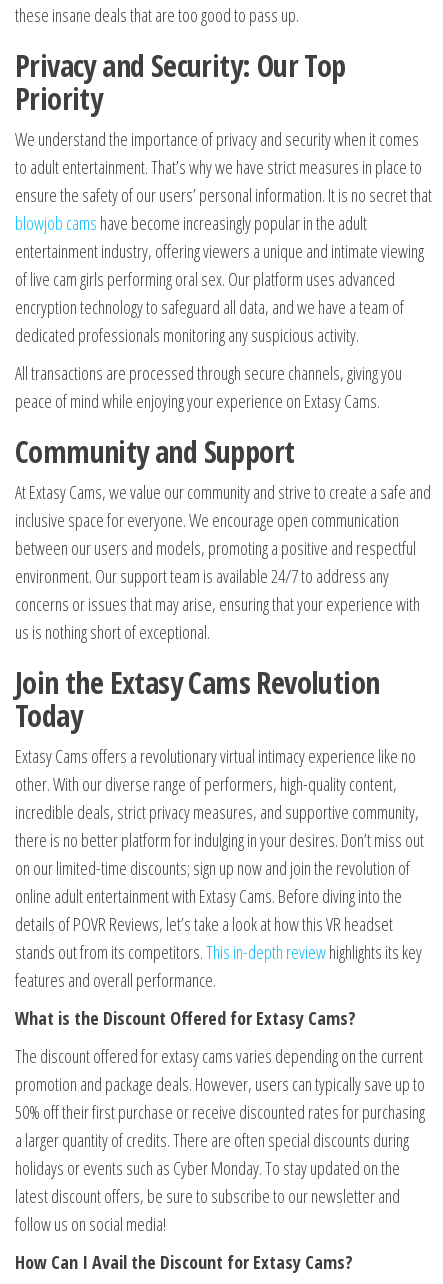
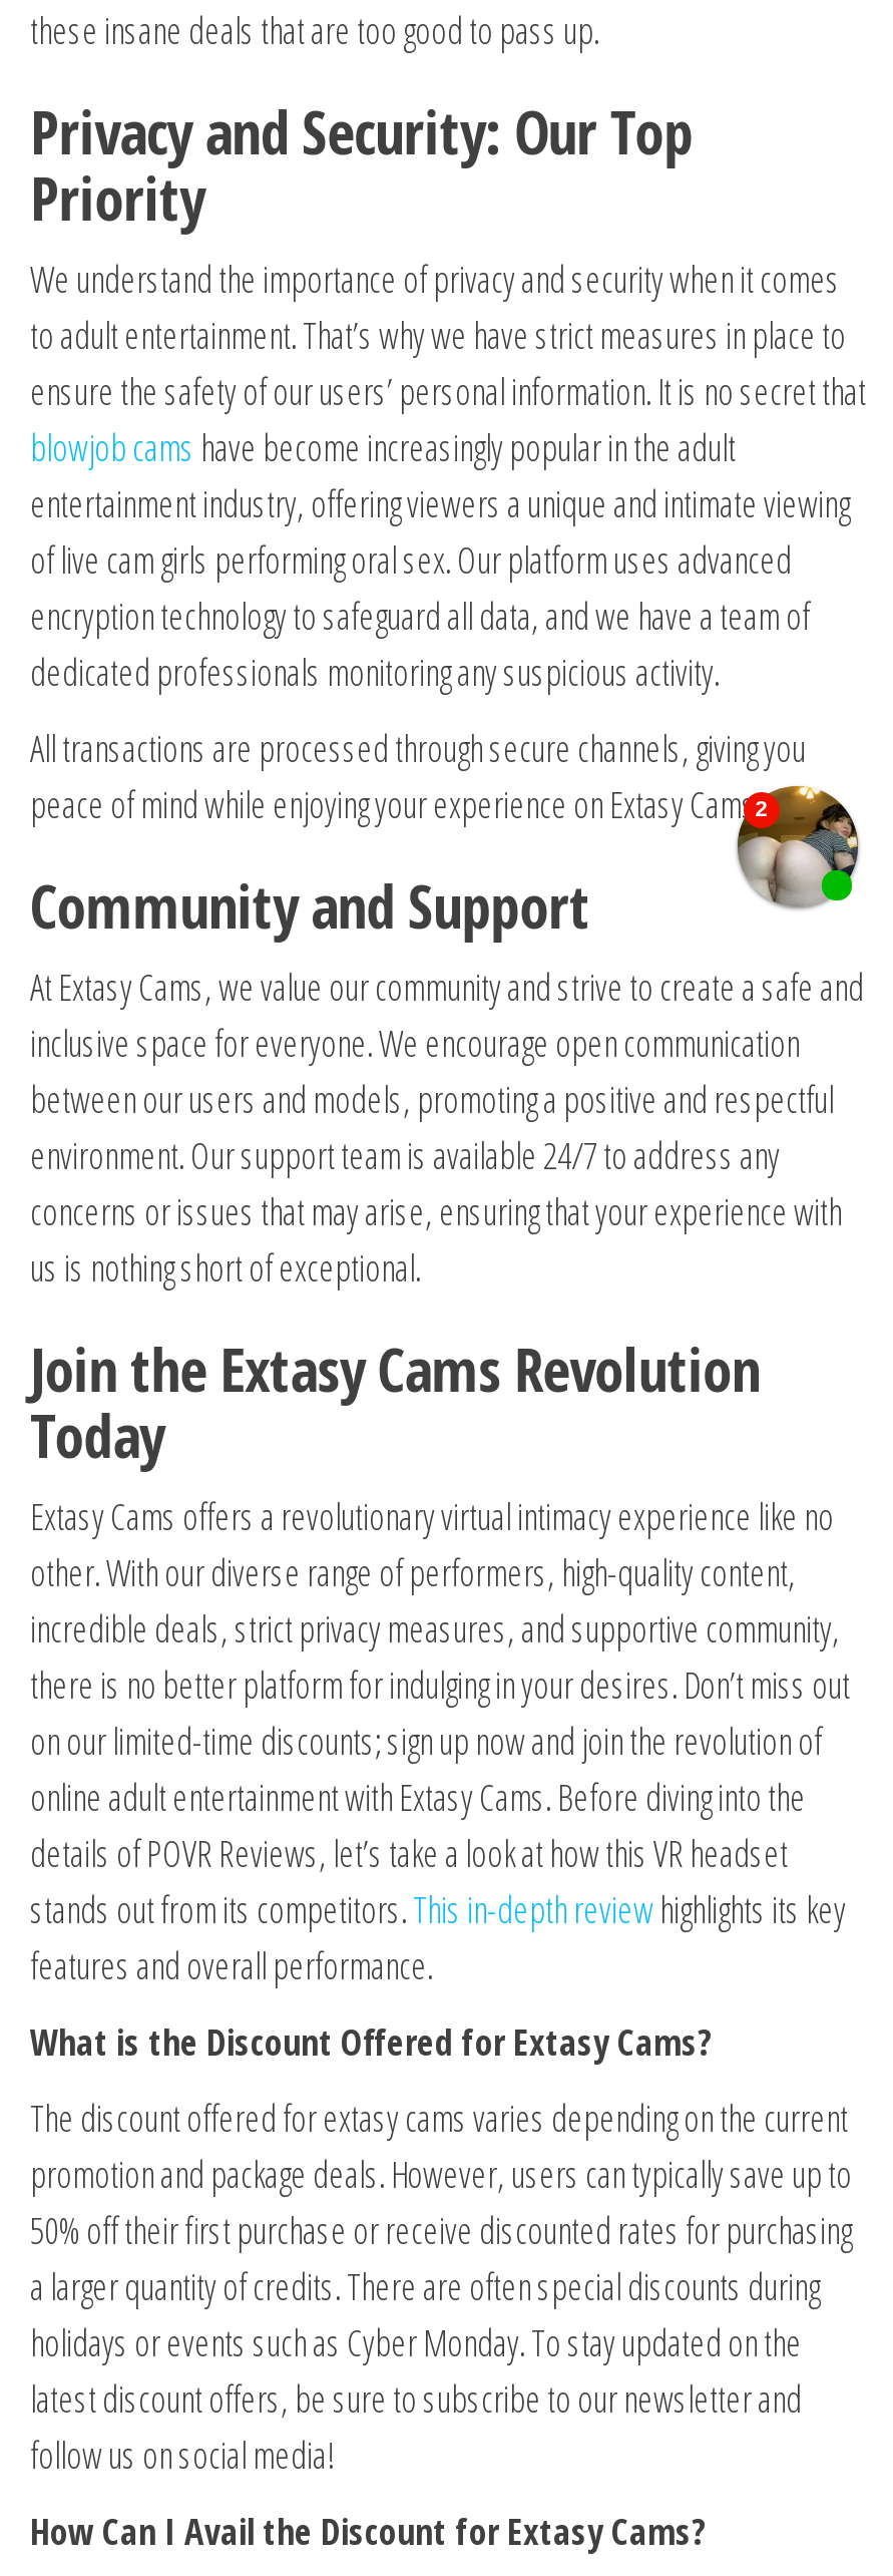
+ [image]
